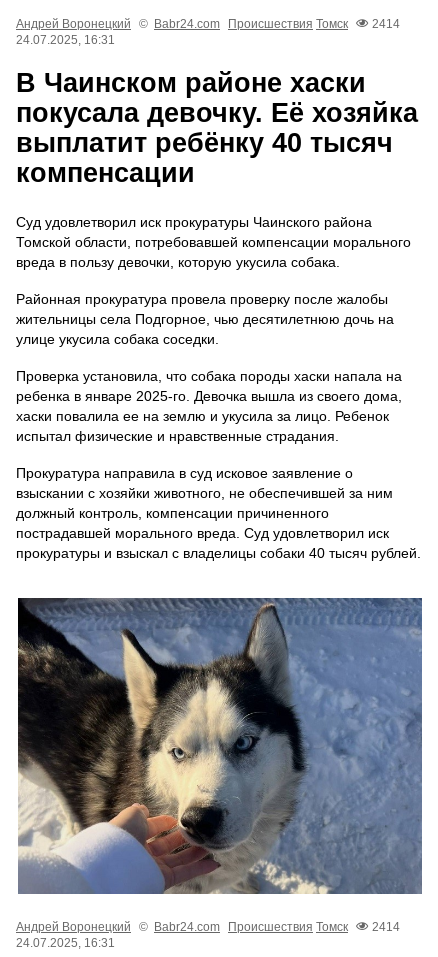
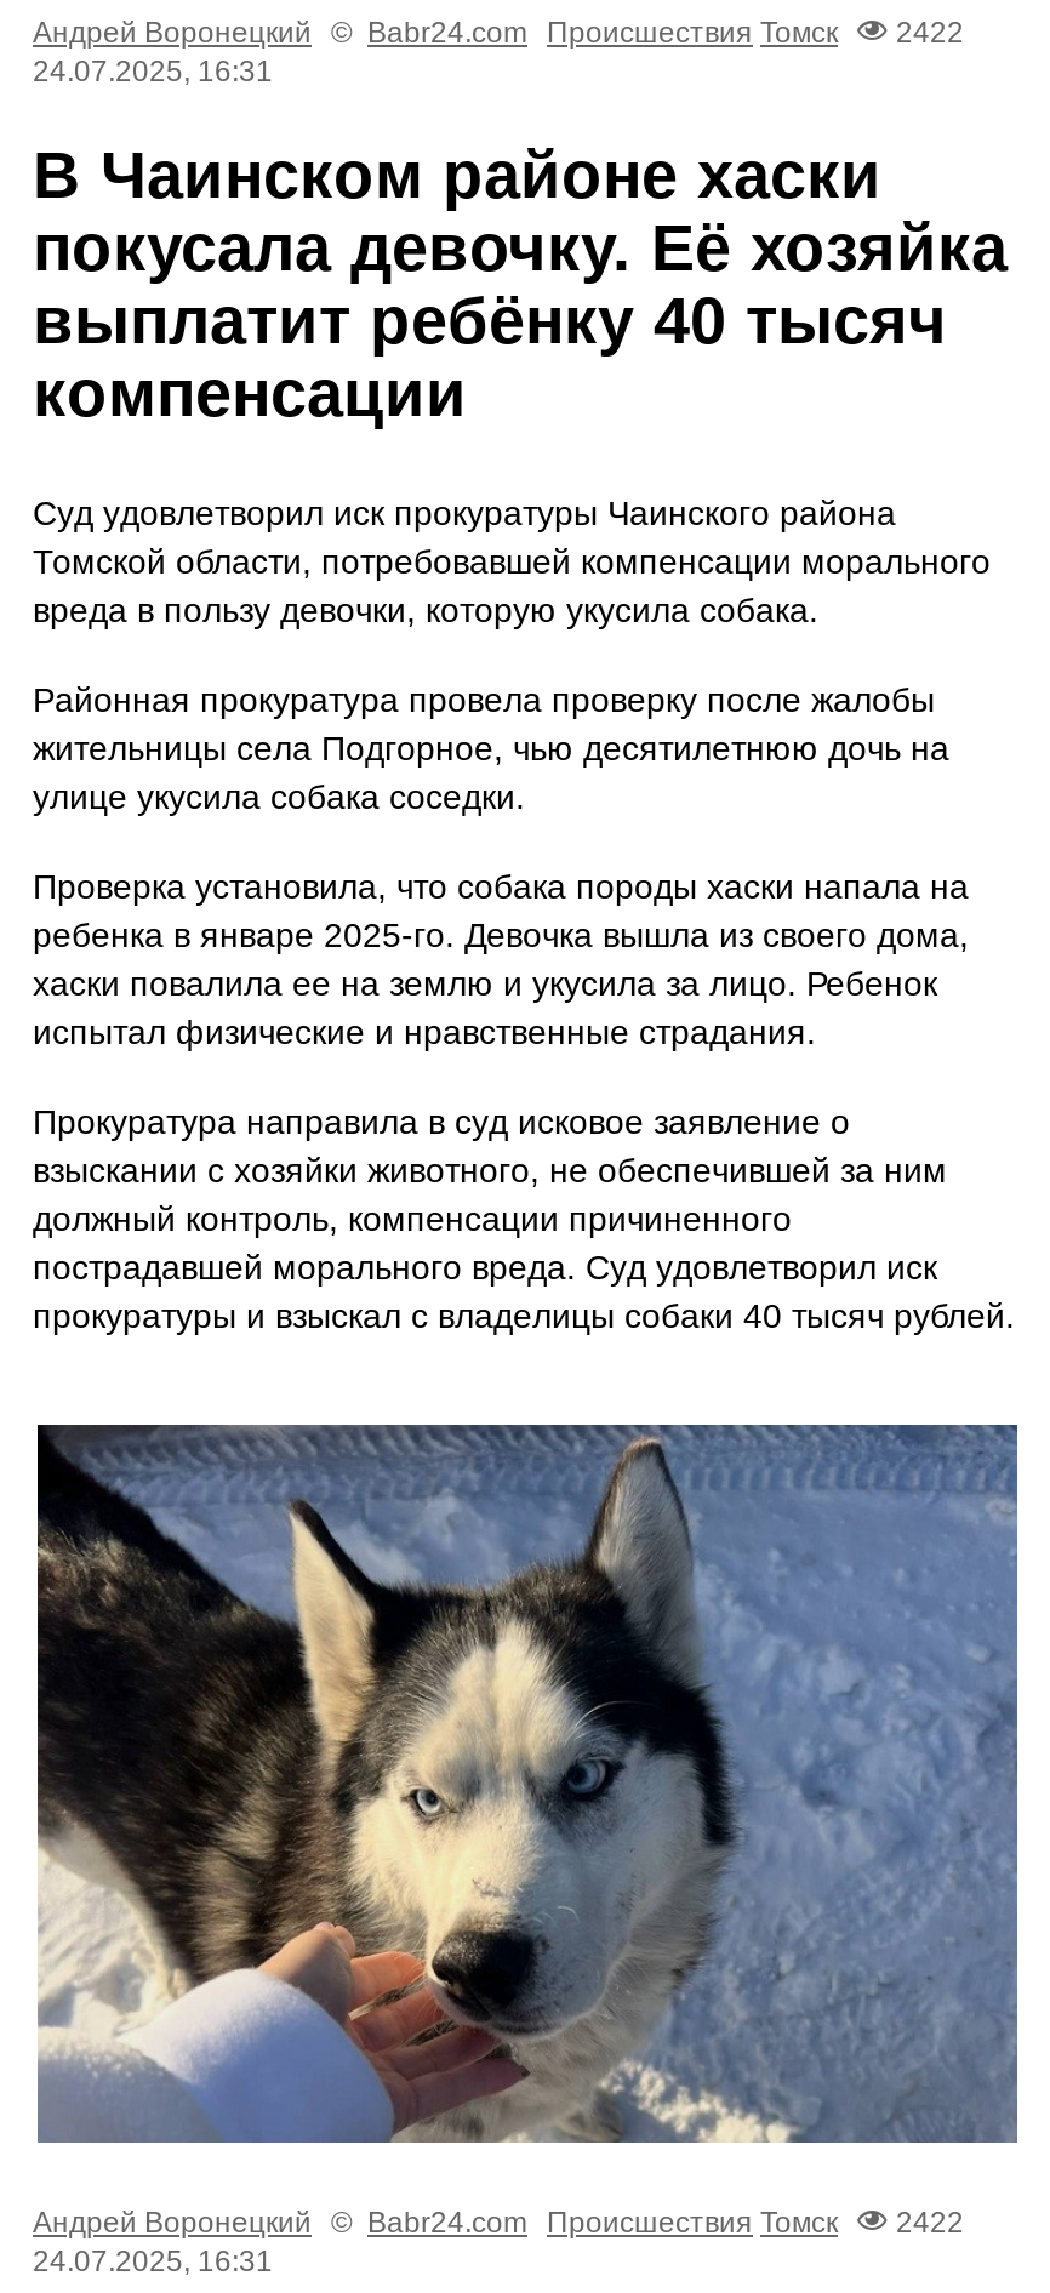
- Андрей Воронецкий © Babr24.com Происшествия Томск 2414
+ Андрей Воронецкий © Babr24.com Происшествия Томск 2422

- Андрей Воронецкий © Babr24.com Происшествия Томск 2414
+ Андрей Воронецкий © Babr24.com Происшествия Томск 2422
